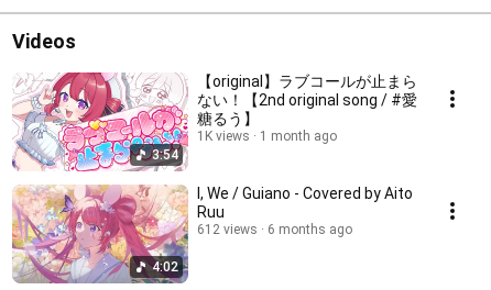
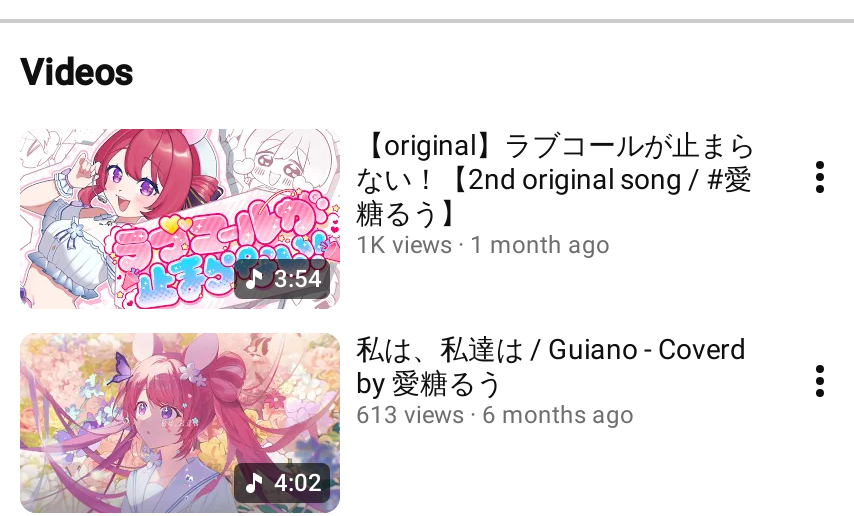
- I, We / Guiano - Covered by Aito
- Ruu
- 612 views
+ 私は、私達は / Guiano - Coverd
+ by 愛糖るう
+ 613 views
